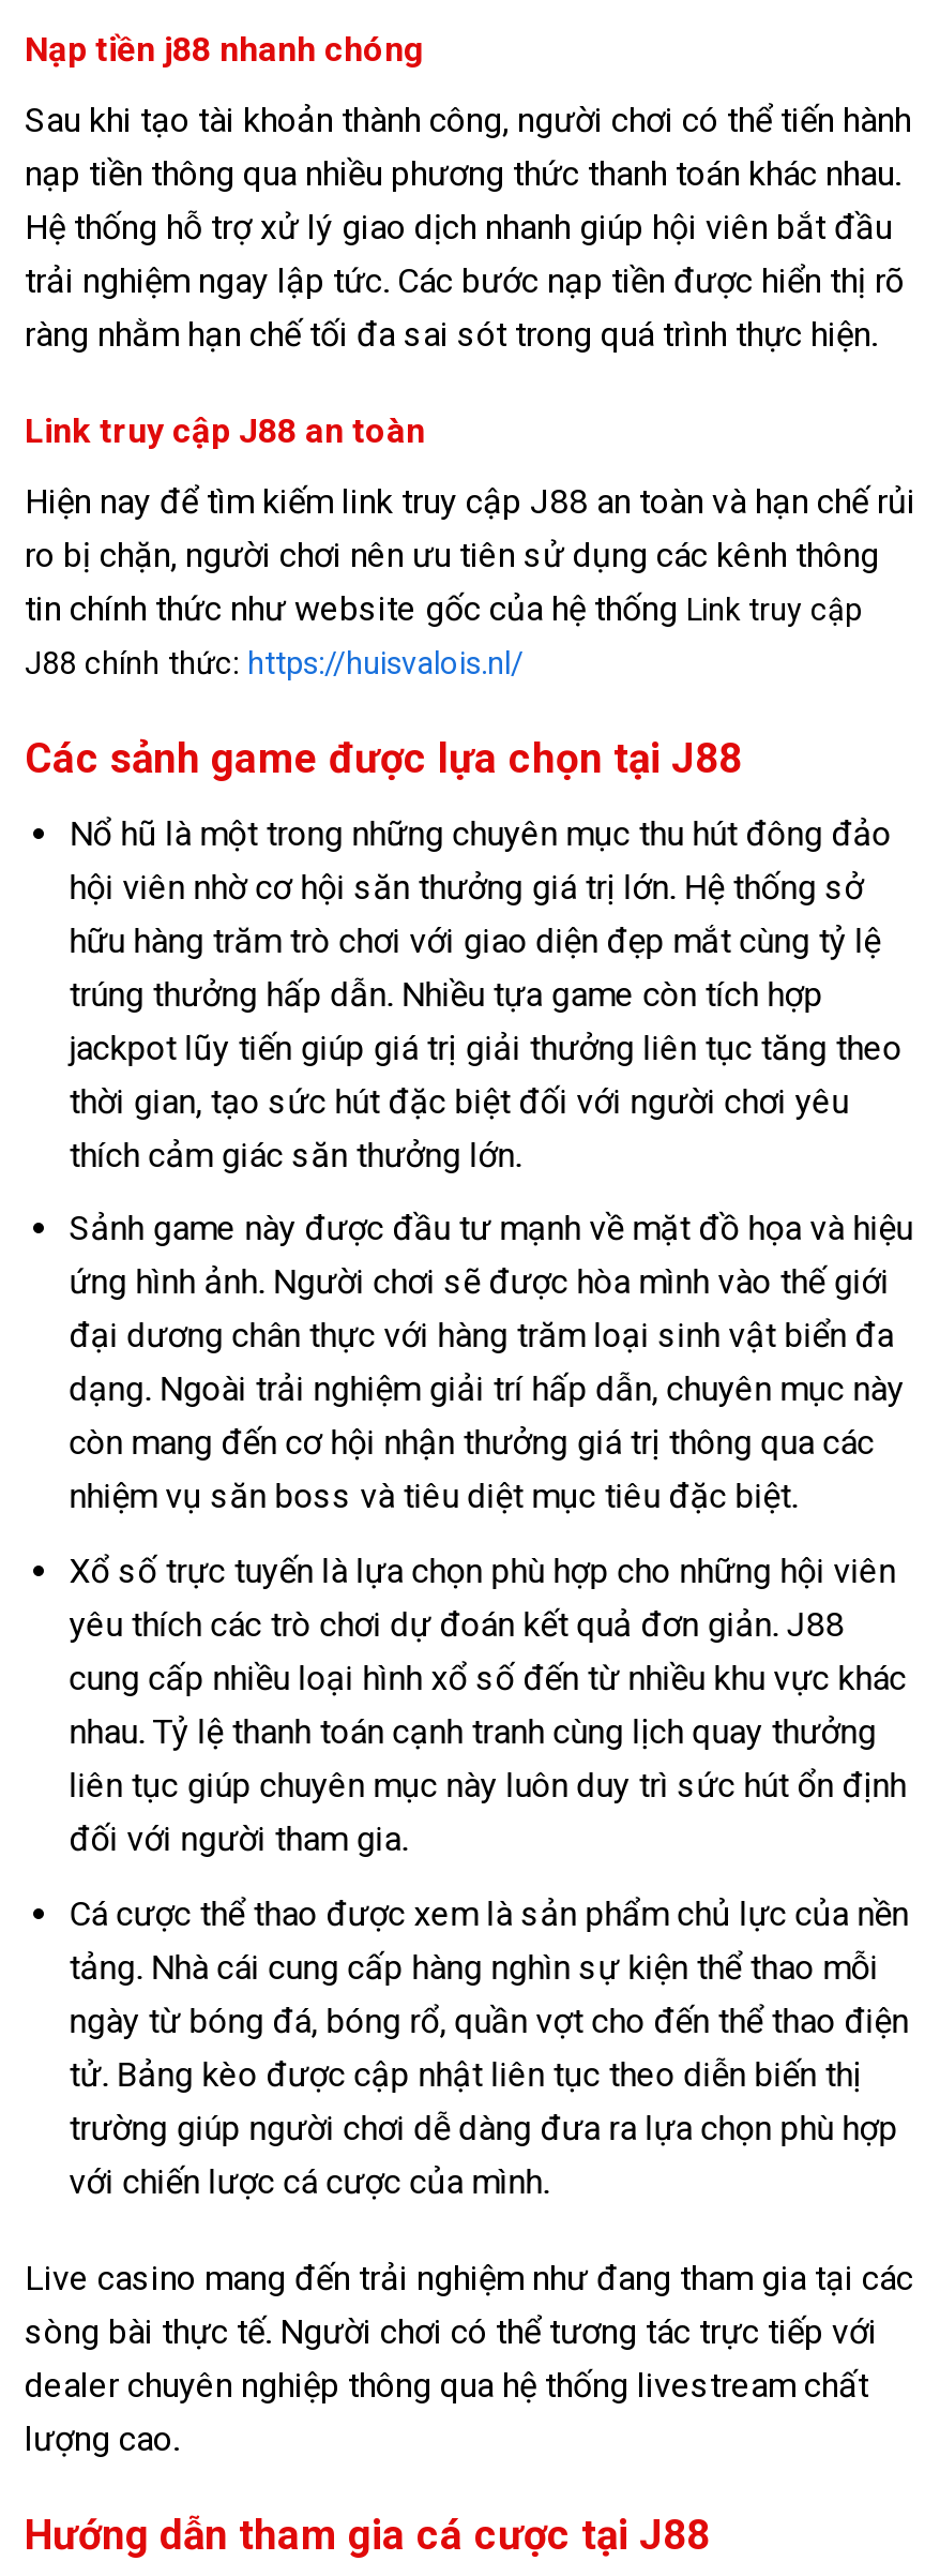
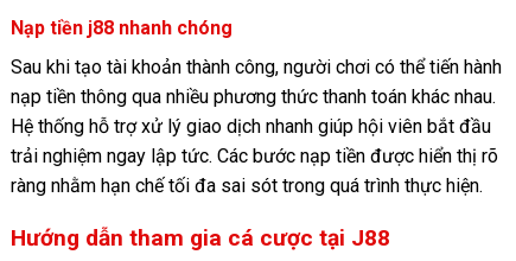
- Link truy cập J88 an toàn
- Hiện nay để tìm kiếm link truy cập J88 an toàn và hạn chế rủi
- ro bị chặn, người chơi nên ưu tiên sử dụng các kênh thông
- tin chính thức như website gốc của hệ thống Link truy cập
- J88 chính thức: https://huisvalois.nl/
- Các sảnh game được lựa chọn tại J88
- Nổ hũ là một trong những chuyên mục thu hút đông đảo
- hội viên nhờ cơ hội săn thưởng giá trị lớn. Hệ thống sở
- hữu hàng trăm trò chơi với giao diện đẹp mắt cùng tỷ lệ
- trúng thưởng hấp dẫn. Nhiều tựa game còn tích hợp
- jackpot lũy tiến giúp giá trị giải thưởng liên tục tăng theo
- thời gian, tạo sức hút đặc biệt đối với người chơi yêu
- thích cảm giác săn thưởng lớn.
- Sảnh game này được đầu tư mạnh về mặt đồ họa và hiệu
- ứng hình ảnh. Người chơi sẽ được hòa mình vào thế giới
- đại dương chân thực với hàng trăm loại sinh vật biển đa
- dạng. Ngoài trải nghiệm giải trí hấp dẫn, chuyên mục này
- còn mang đến cơ hội nhận thưởng giá trị thông qua các
- nhiệm vụ săn boss và tiêu diệt mục tiêu đặc biệt.
- Xổ số trực tuyến là lựa chọn phù hợp cho những hội viên
- yêu thích các trò chơi dự đoán kết quả đơn giản. J88
- cung cấp nhiều loại hình xổ số đến từ nhiều khu vực khác
- nhau. Tỷ lệ thanh toán cạnh tranh cùng lịch quay thưởng
- liên tục giúp chuyên mục này luôn duy trì sức hút ổn định
- đối với người tham gia.
- Cá cược thể thao được xem là sản phẩm chủ lực của nền
- tảng. Nhà cái cung cấp hàng nghìn sự kiện thể thao mỗi
- ngày từ bóng đá, bóng rổ, quần vợt cho đến thể thao điện
- tử. Bảng kèo được cập nhật liên tục theo diễn biến thị
- trường giúp người chơi dễ dàng đưa ra lựa chọn phù hợp
- với chiến lược cá cược của mình.
- Live casino mang đến trải nghiệm như đang tham gia tại các
- sòng bài thực tế. Người chơi có thể tương tác trực tiếp với
- dealer chuyên nghiệp thông qua hệ thống livestream chất
- lượng cao.
